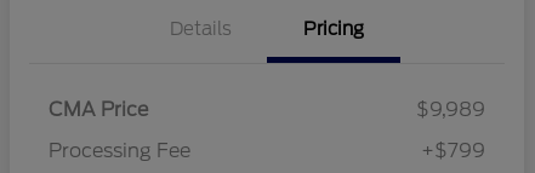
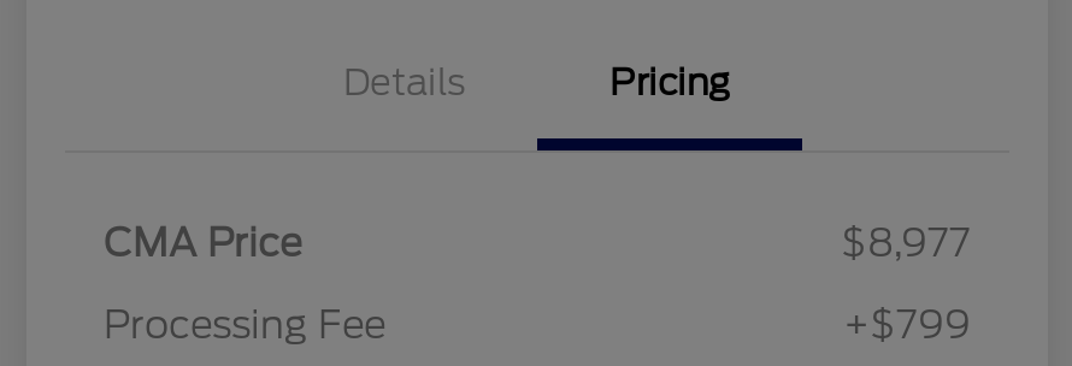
- $9,989
+ $8,977
